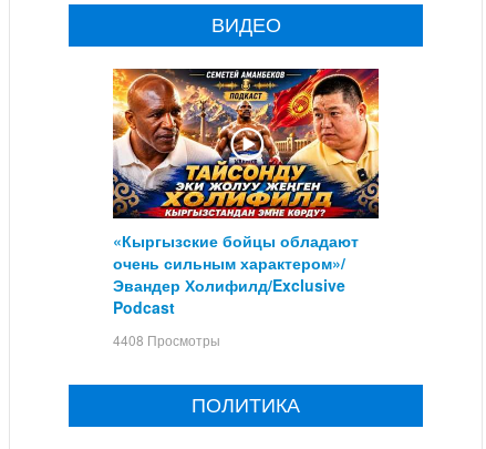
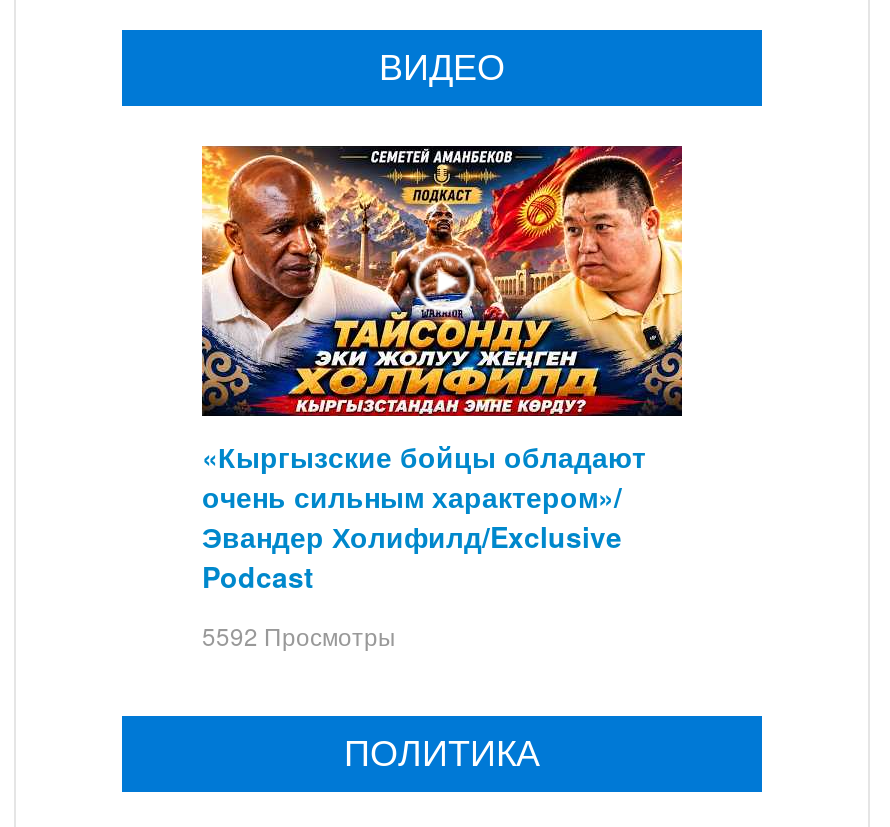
- 4408 Просмотры
+ 5592 Просмотры
